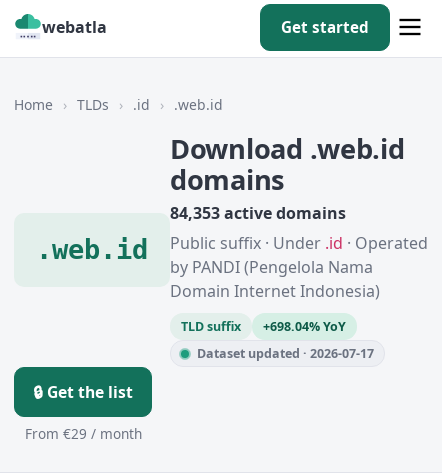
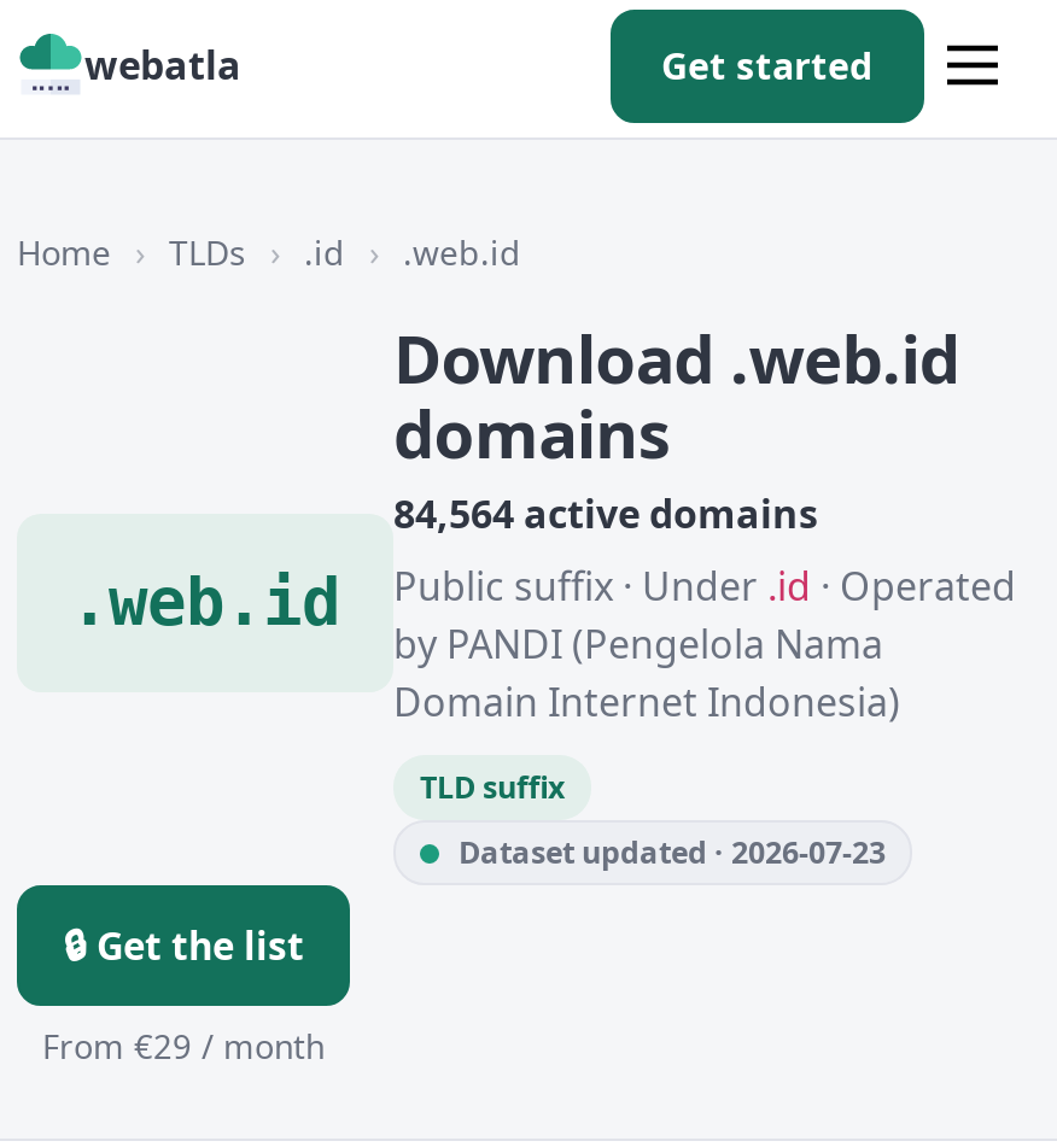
- 84,353 active domains
+ 84,564 active domains

- +698.04% YoY
- Dataset updated · 2026-07-17
+ Dataset updated · 2026-07-23
